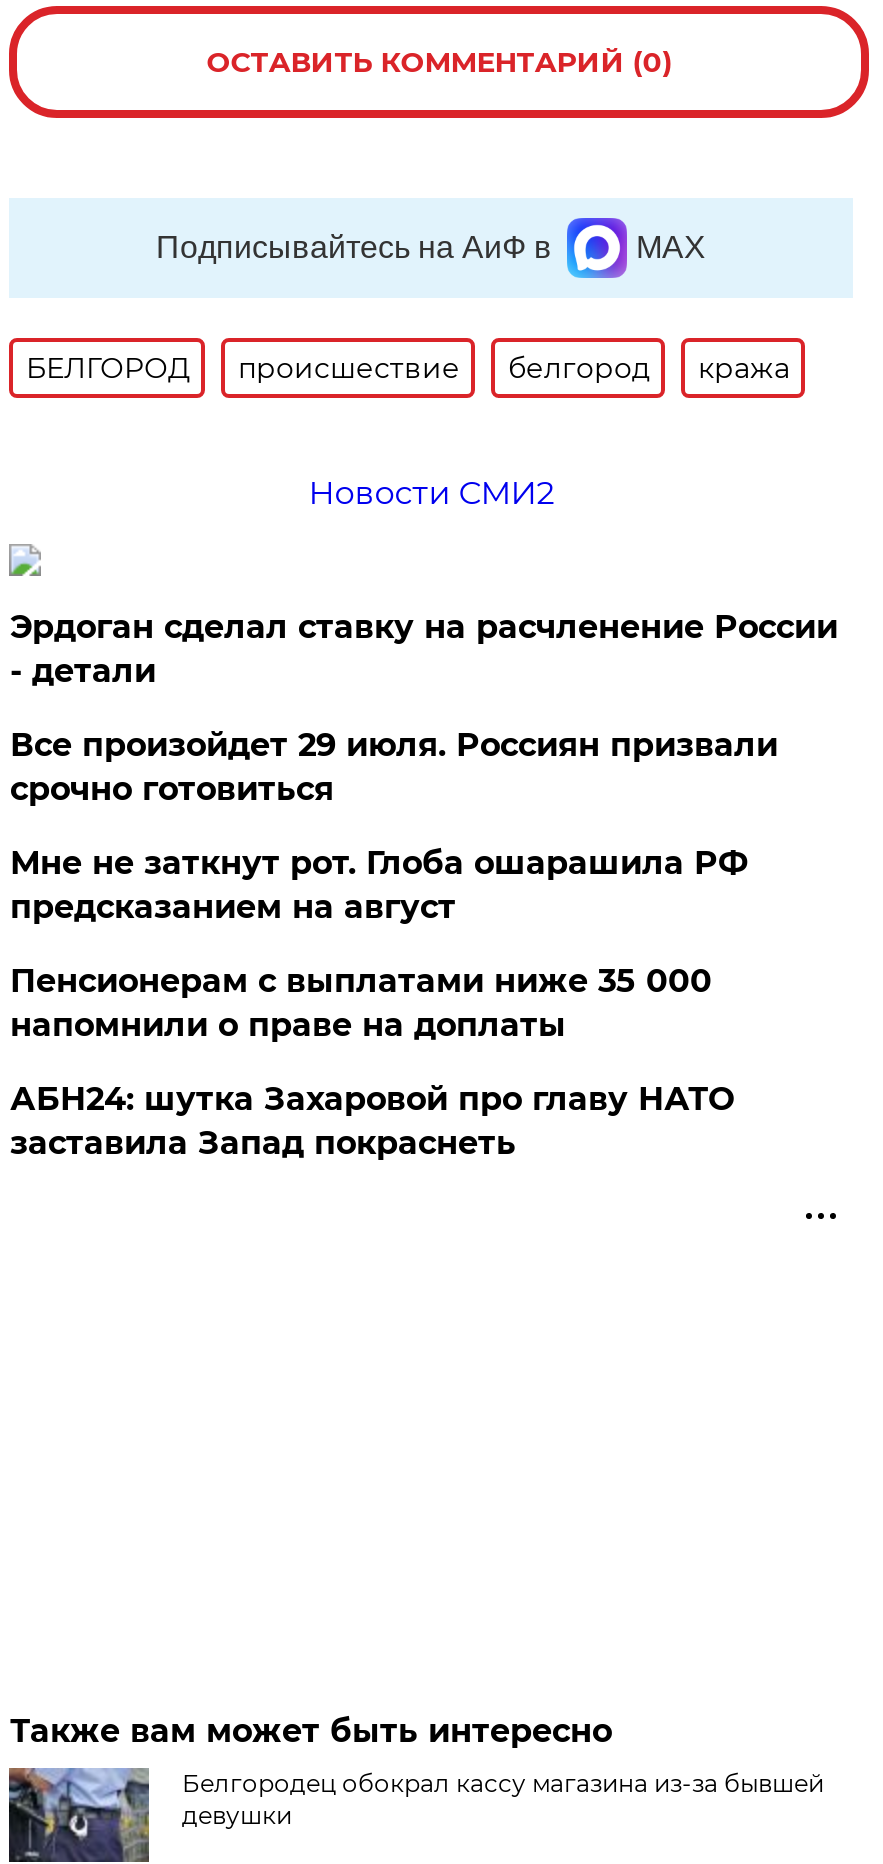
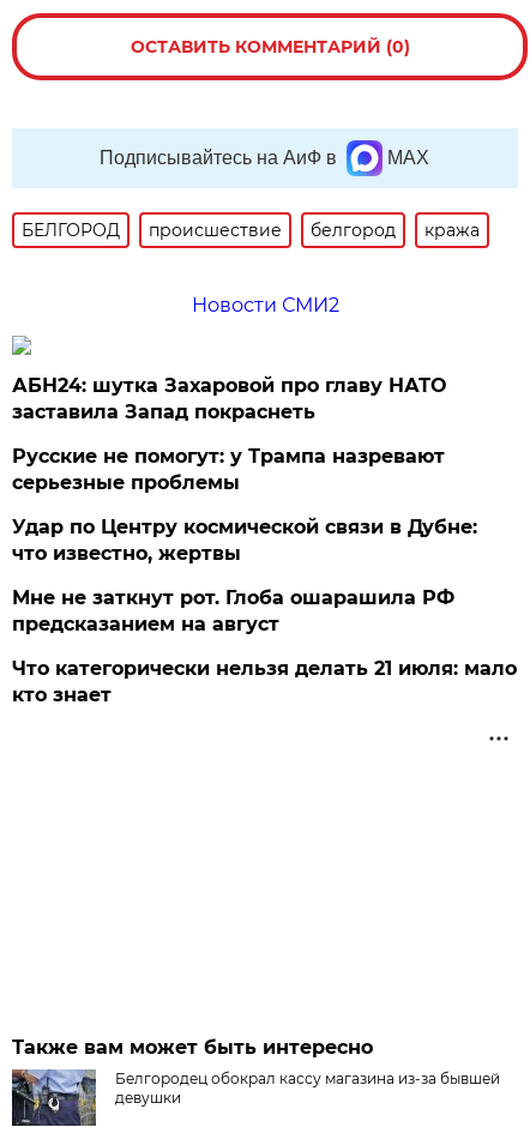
- Эрдоган сделал ставку на расчленение России
- - детали
- Все произойдет 29 июля. Россиян призвали
- срочно готовиться
- Пенсионерам с выплатами ниже 35 000
- напомнили о праве на доплаты

moved down: Мне не заткнут рот. Глоба ошарашила РФ | предсказанием на август

moved up: АБН24: шутка Захаровой про главу НАТО | заставила Запад покраснеть

+ Русские не помогут: у Трампа назревают
+ серьезные проблемы
+ Удар по Центру космической связи в Дубне:
+ что известно, жертвы
+ Что категорически нельзя делать 21 июля: мало
+ кто знает
